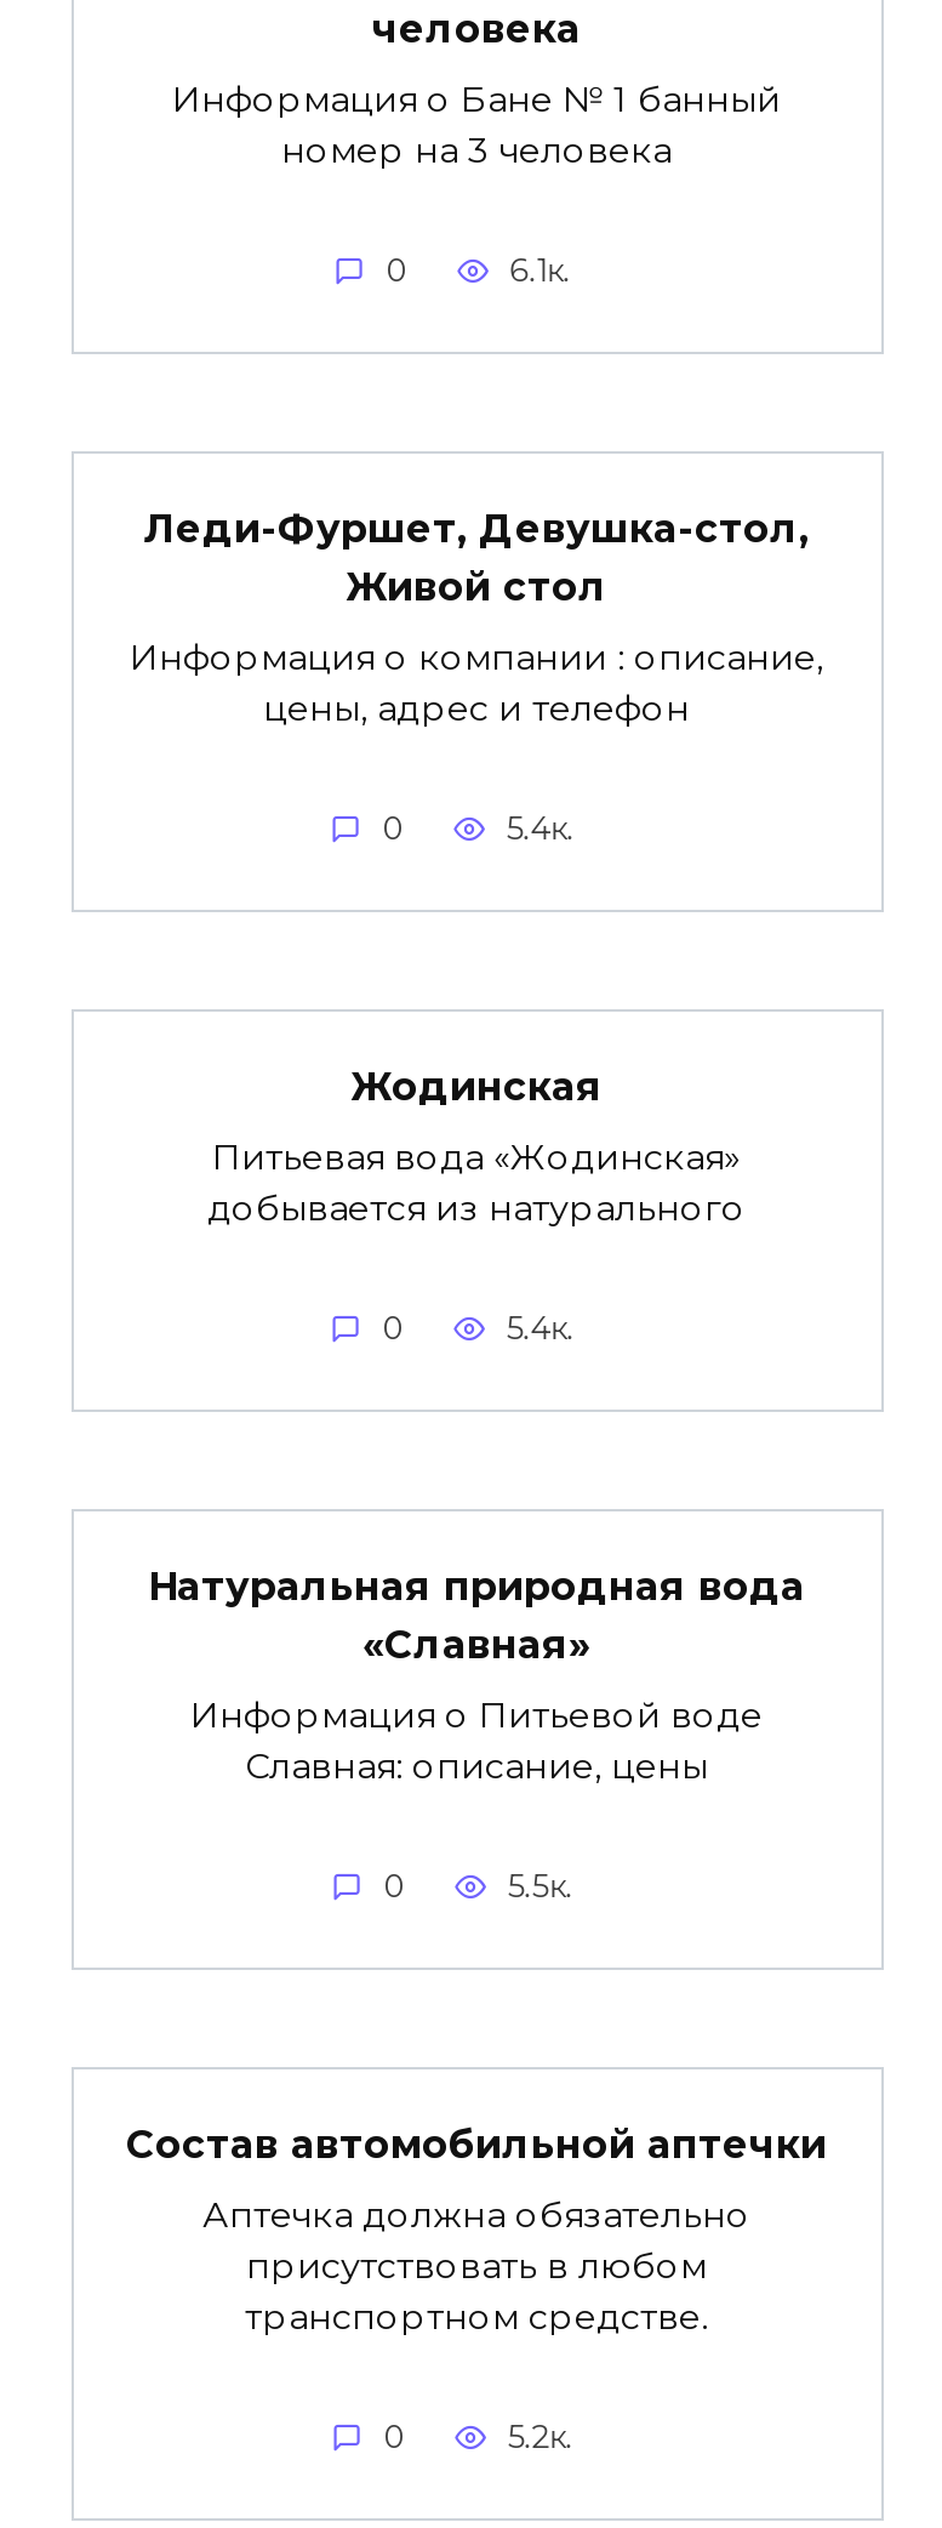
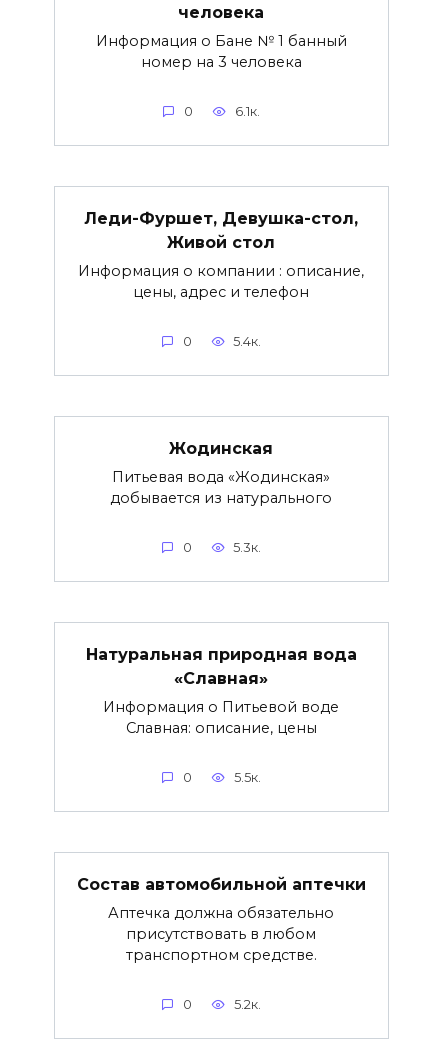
- 5.4к.
+ 5.3к.
